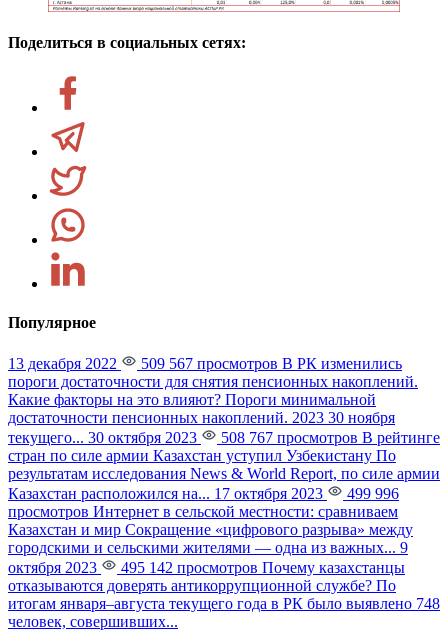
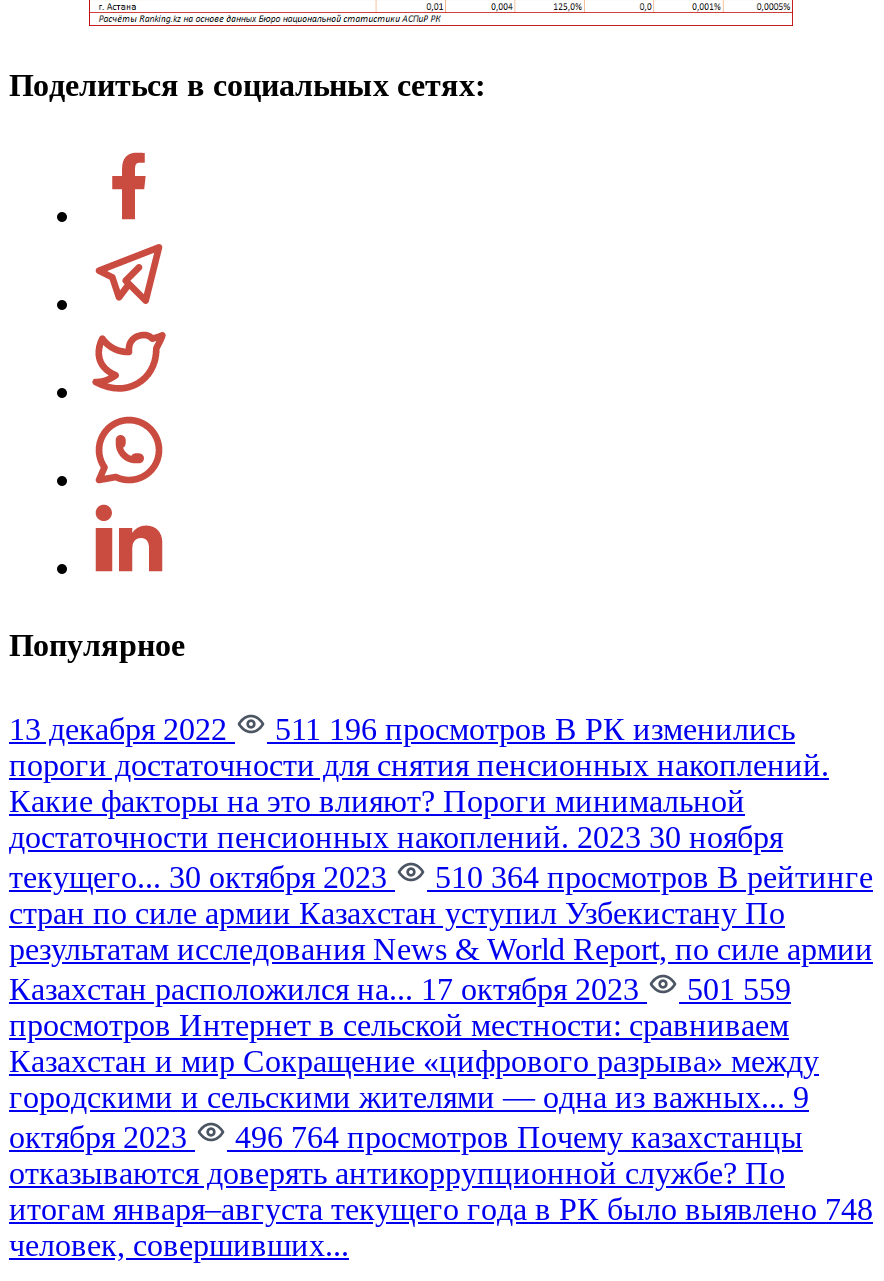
- 509 567 просмотров В РК изменились
+ 511 196 просмотров В РК изменились

- 508 767 просмотров В рейтинге
+ 510 364 просмотров В рейтинге

- Казахстан расположился на... 17 октября 2023 499 996
+ Казахстан расположился на... 17 октября 2023 501 559

- 495 142 просмотров Почему казахстанцы
+ 496 764 просмотров Почему казахстанцы
